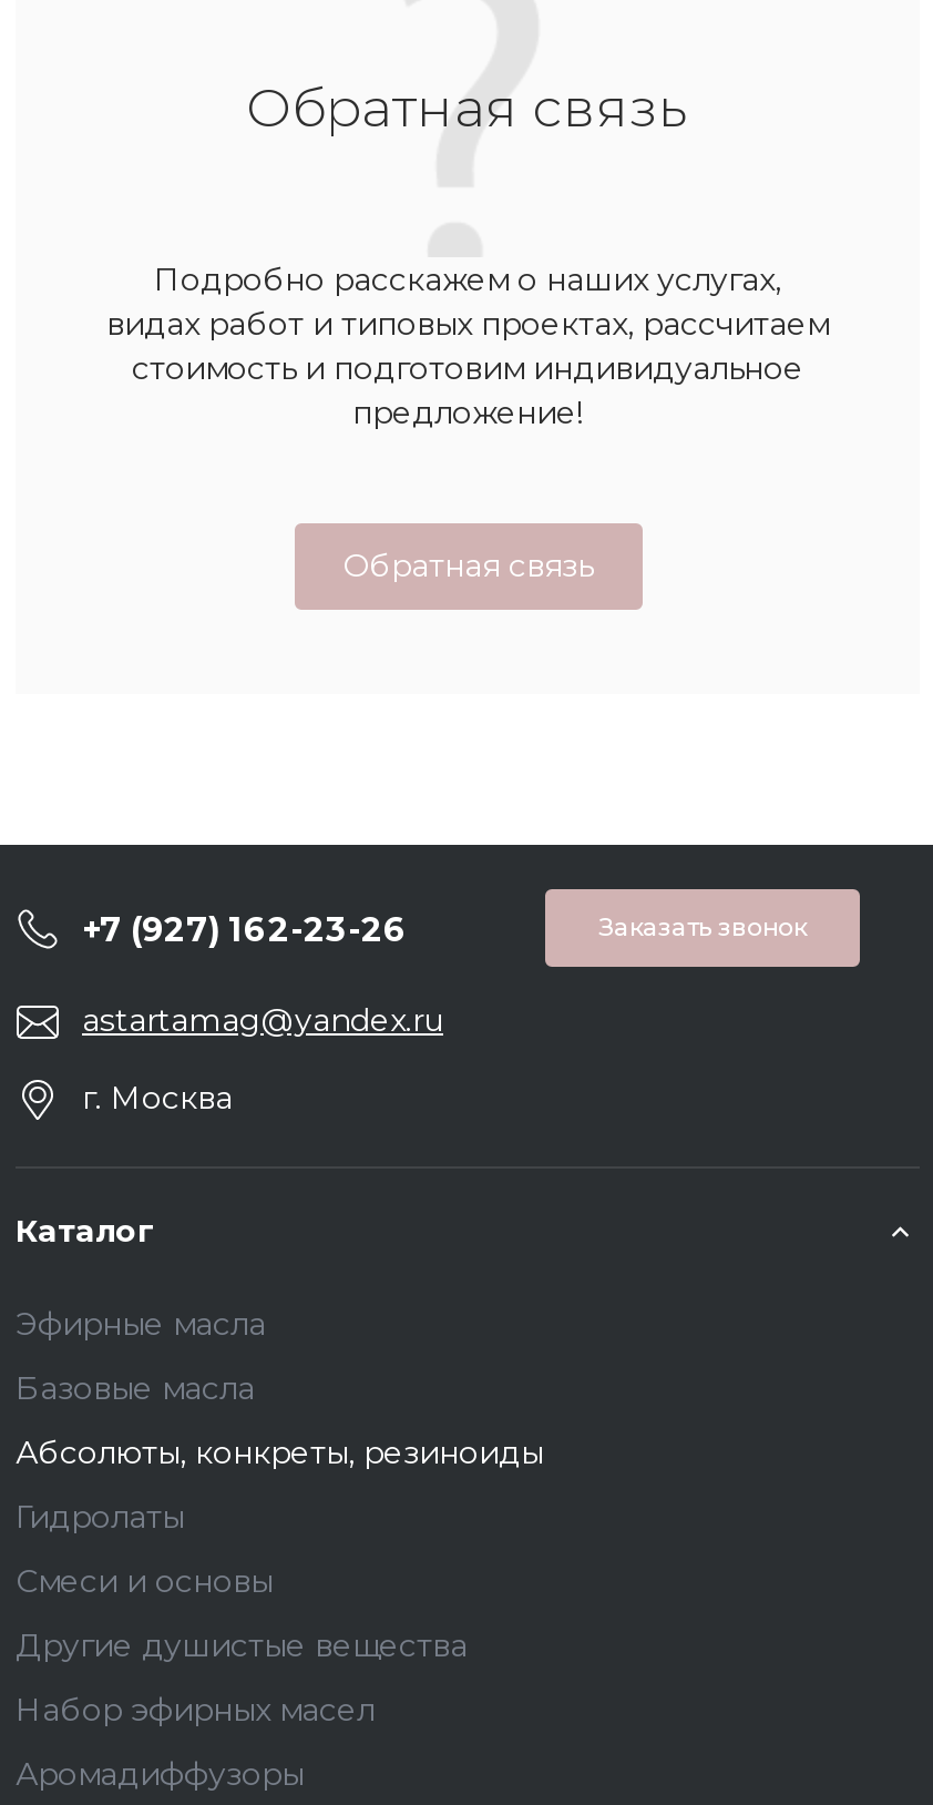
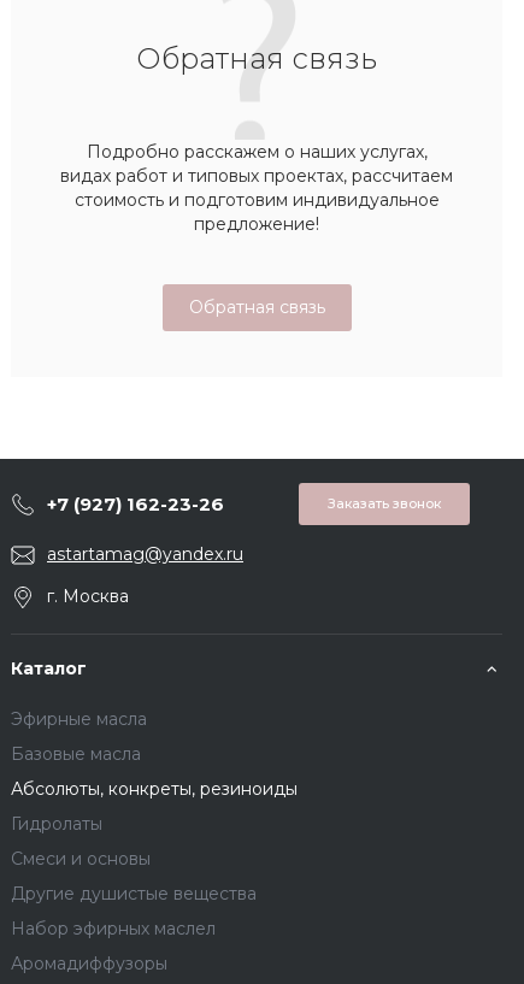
- Набор эфирных масел
+ Набор эфирных маслел
